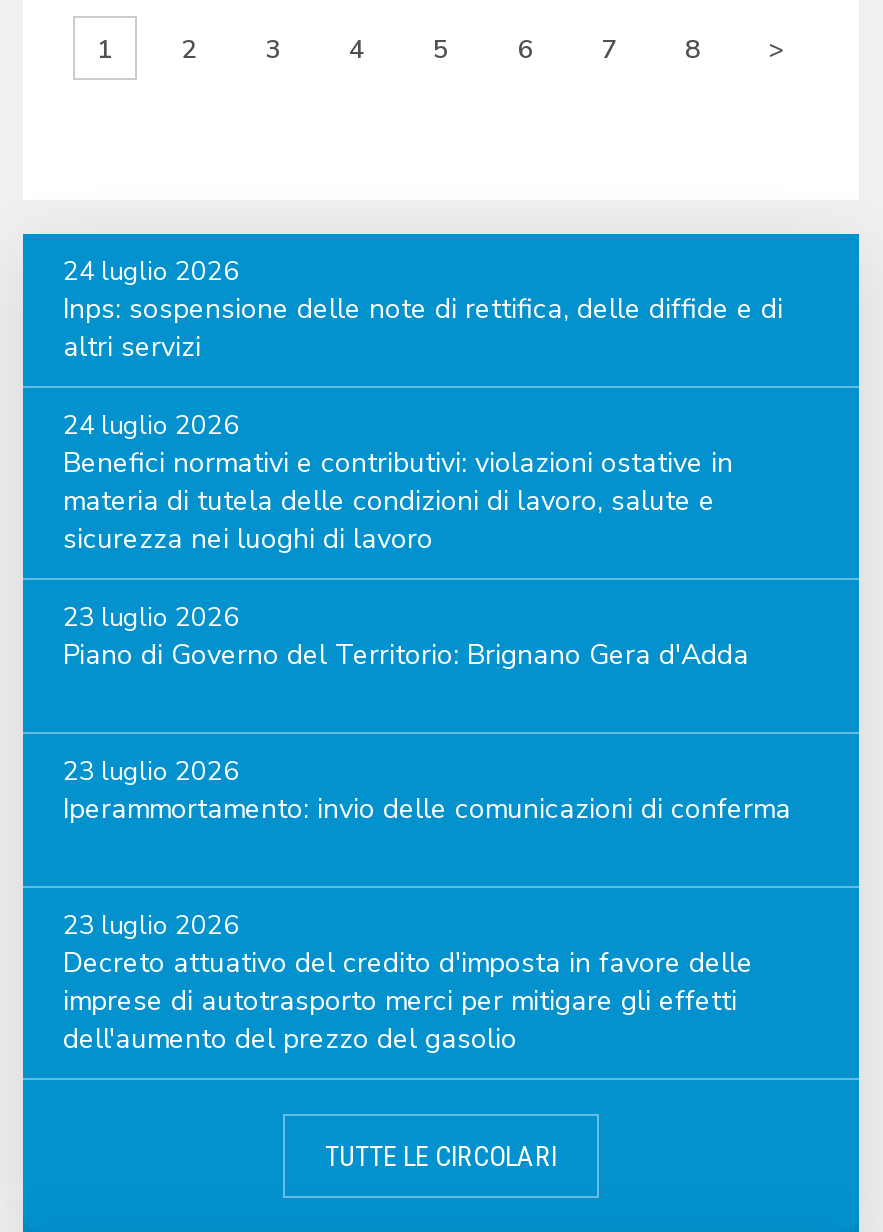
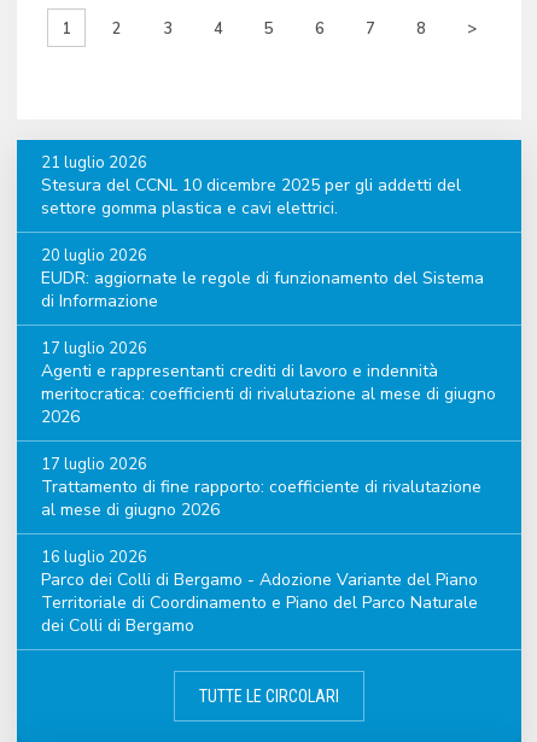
- 24 luglio 2026
- Inps: sospensione delle note di rettifica, delle diffide e di
- altri servizi
+ 21 luglio 2026
+ Stesura del CCNL 10 dicembre 2025 per gli addetti del
+ settore gomma plastica e cavi elettrici.

- 24 luglio 2026
- Benefici normativi e contributivi: violazioni ostative in
- materia di tutela delle condizioni di lavoro, salute e
- sicurezza nei luoghi di lavoro
+ 20 luglio 2026
+ EUDR: aggiornate le regole di funzionamento del Sistema
+ di Informazione

- 23 luglio 2026
- Piano di Governo del Territorio: Brignano Gera d'Adda
+ 17 luglio 2026
+ Agenti e rappresentanti crediti di lavoro e indennità
+ meritocratica: coefficienti di rivalutazione al mese di giugno
+ 2026

- 23 luglio 2026
- Iperammortamento: invio delle comunicazioni di conferma
+ 17 luglio 2026
+ Trattamento di fine rapporto: coefficiente di rivalutazione
+ al mese di giugno 2026

- 23 luglio 2026
- Decreto attuativo del credito d'imposta in favore delle
- imprese di autotrasporto merci per mitigare gli effetti
- dell'aumento del prezzo del gasolio
+ 16 luglio 2026
+ Parco dei Colli di Bergamo - Adozione Variante del Piano
+ Territoriale di Coordinamento e Piano del Parco Naturale
+ dei Colli di Bergamo
